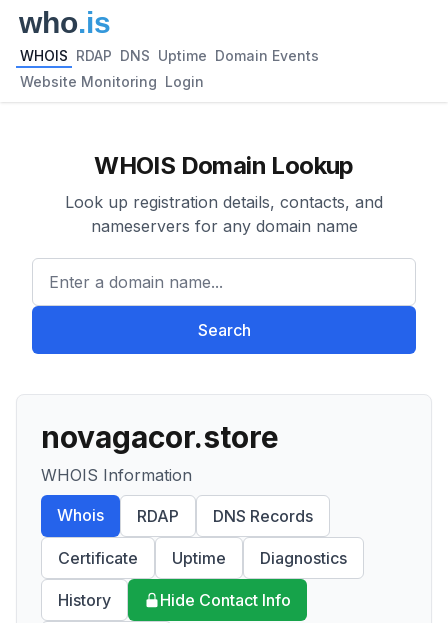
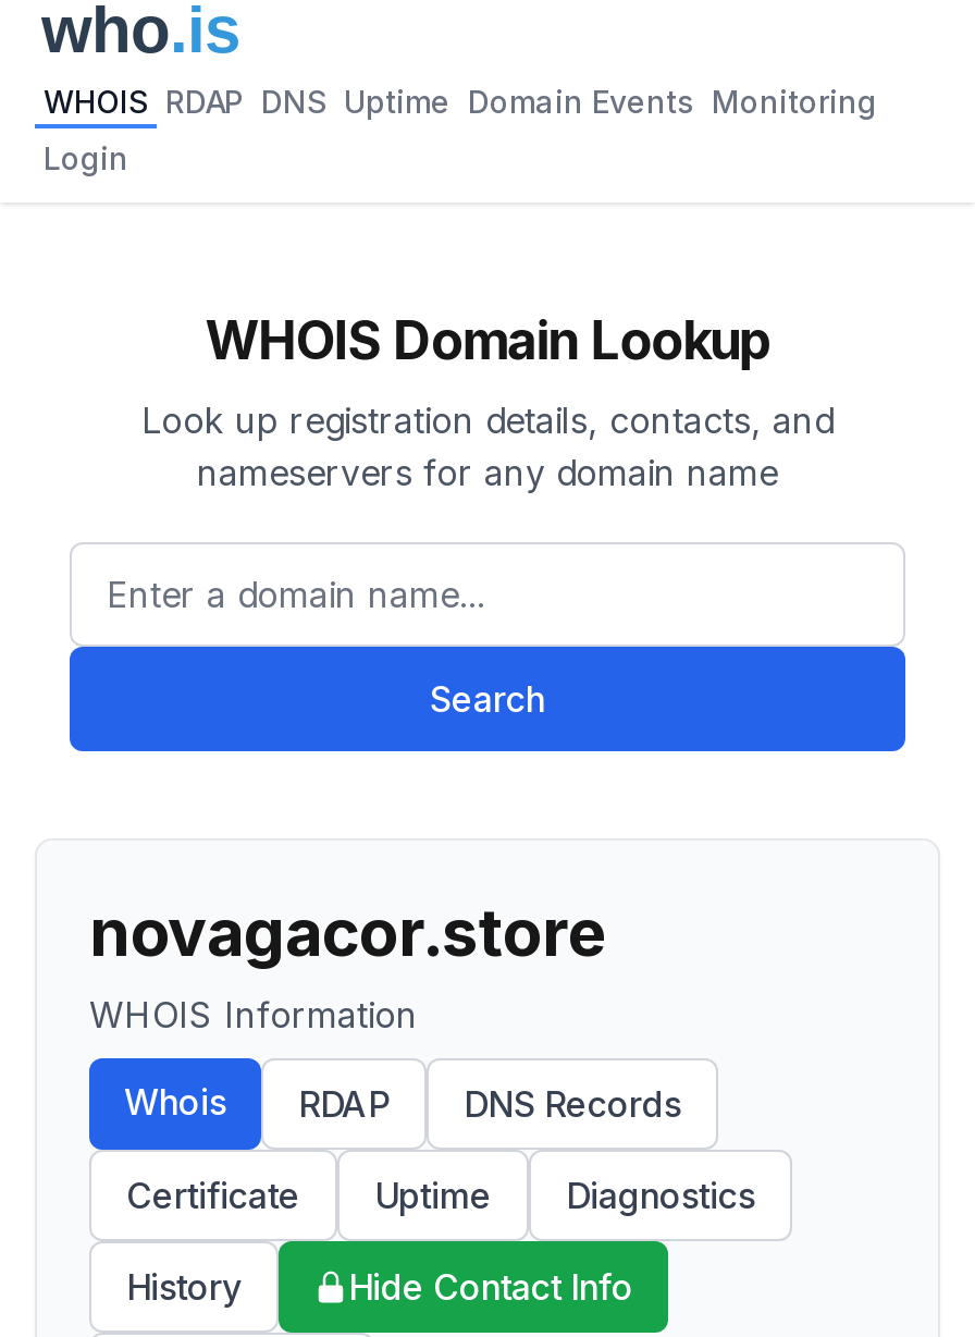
- WHOIS RDAP DNS Uptime Domain Events
+ WHOIS RDAP DNS Uptime Domain Events Monitoring

- Website Monitoring Login
+ Login
